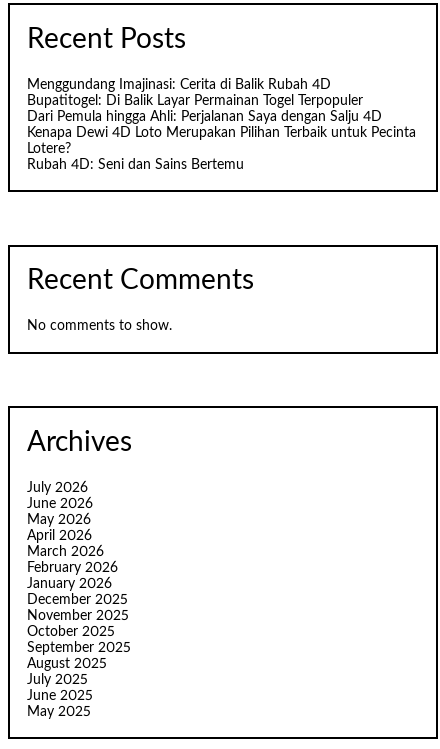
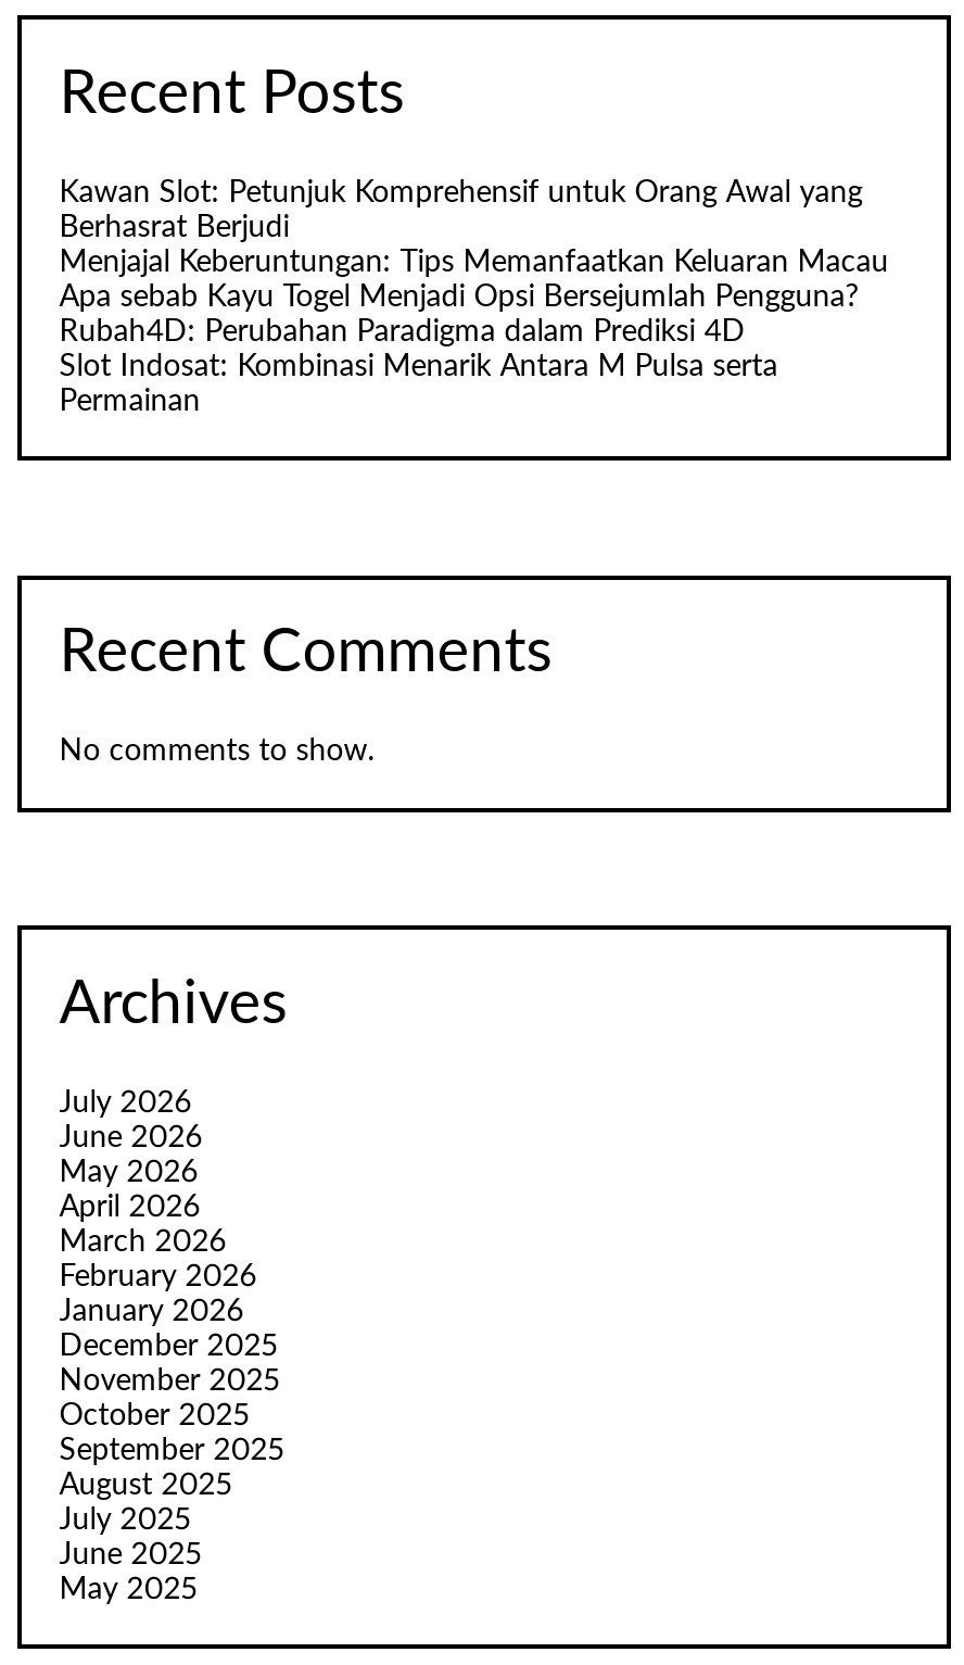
- Menggundang Imajinasi: Cerita di Balik Rubah 4D
- Bupatitogel: Di Balik Layar Permainan Togel Terpopuler
- Dari Pemula hingga Ahli: Perjalanan Saya dengan Salju 4D
- Kenapa Dewi 4D Loto Merupakan Pilihan Terbaik untuk Pecinta
- Lotere?
- Rubah 4D: Seni dan Sains Bertemu
+ Kawan Slot: Petunjuk Komprehensif untuk Orang Awal yang
+ Berhasrat Berjudi
+ Menjajal Keberuntungan: Tips Memanfaatkan Keluaran Macau
+ Apa sebab Kayu Togel Menjadi Opsi Bersejumlah Pengguna?
+ Rubah4D: Perubahan Paradigma dalam Prediksi 4D
+ Slot Indosat: Kombinasi Menarik Antara M Pulsa serta
+ Permainan
